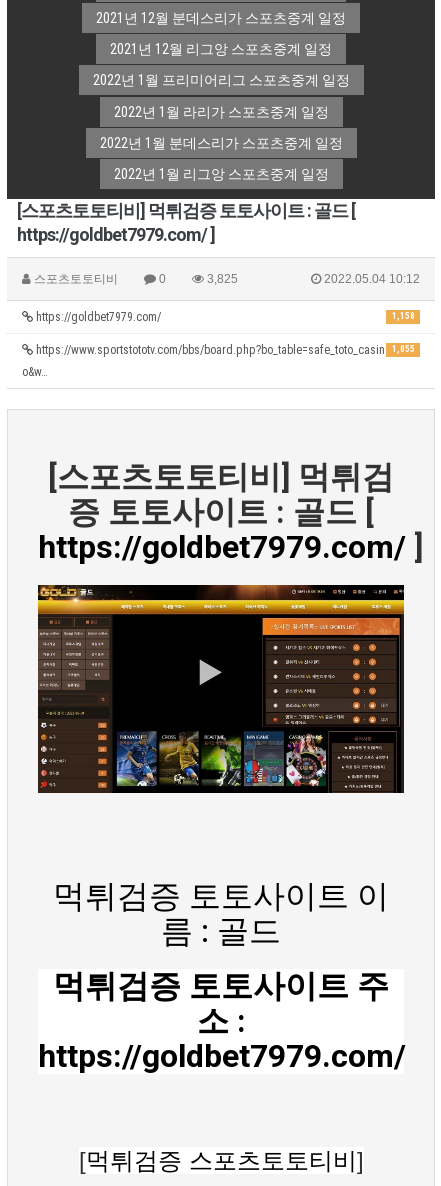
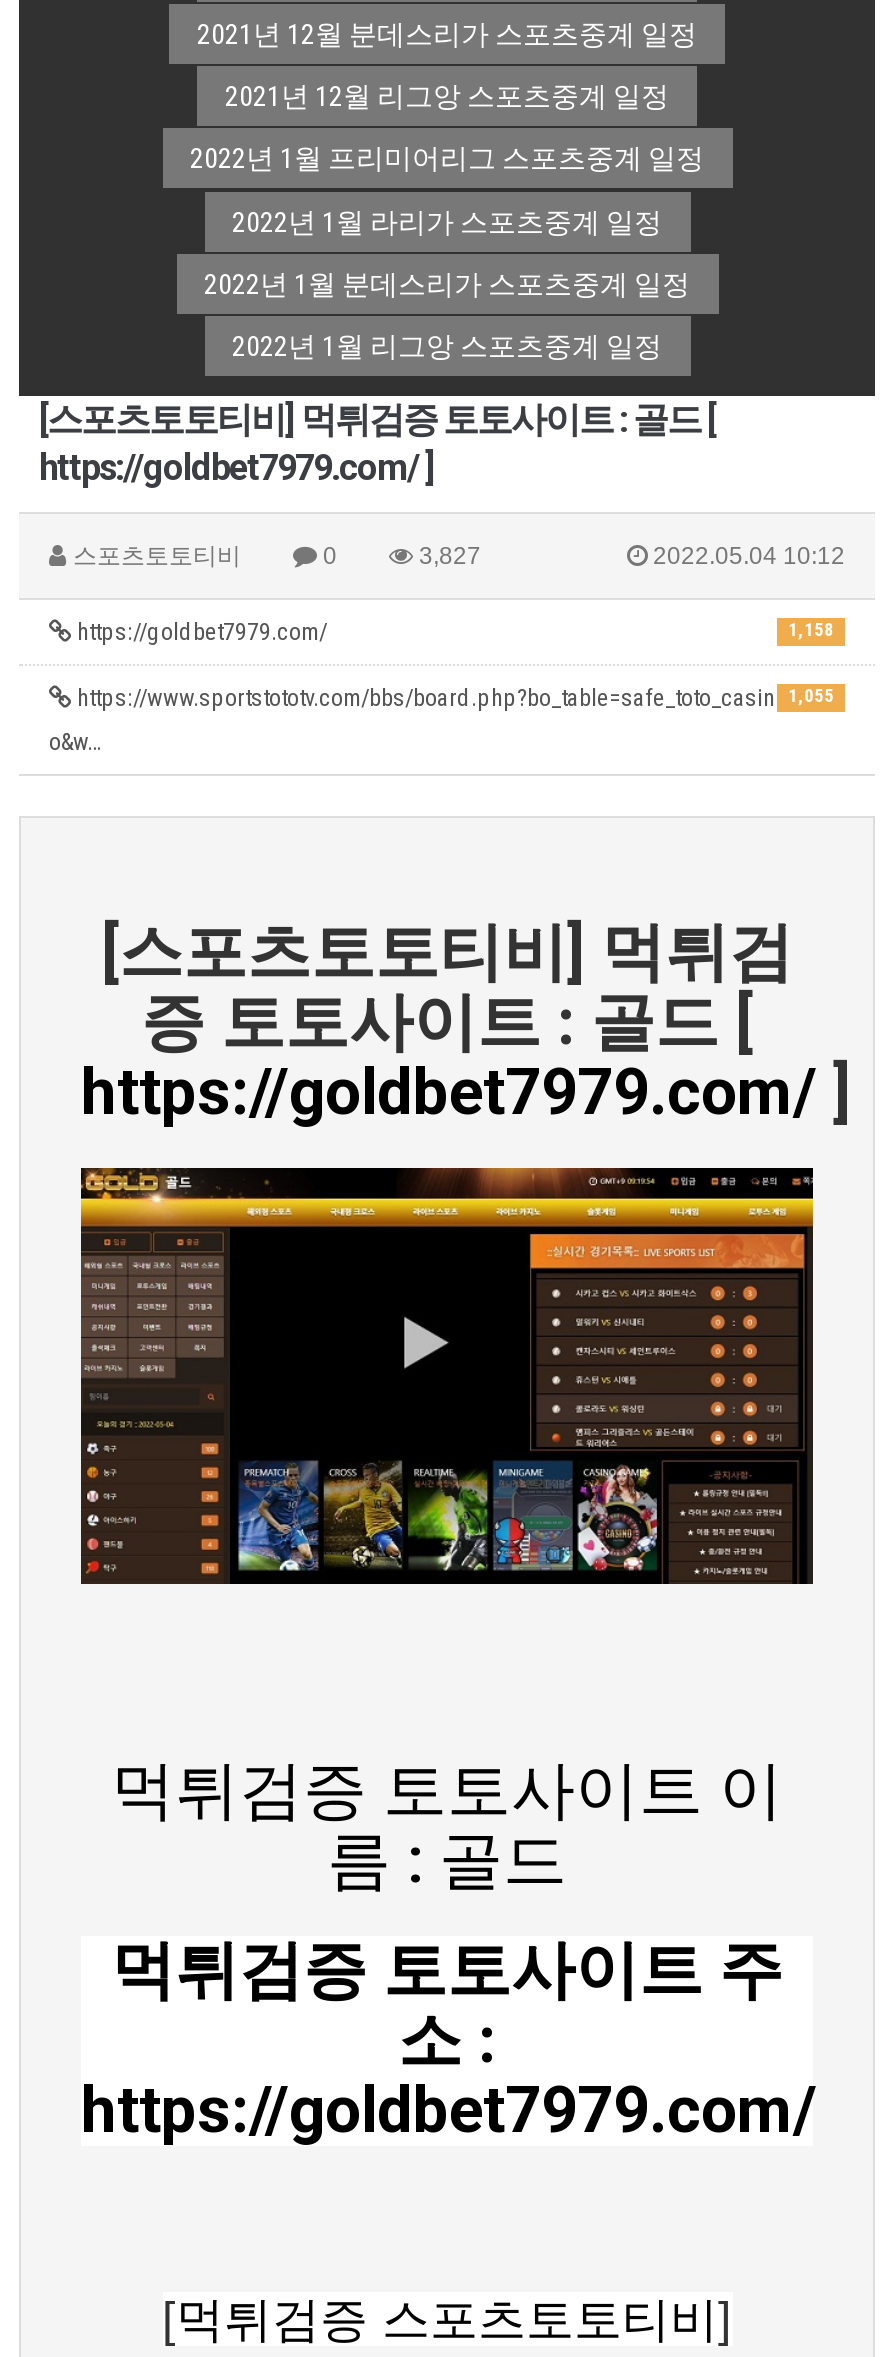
- 3,825
+ 3,827
